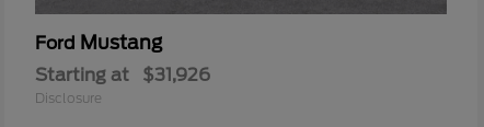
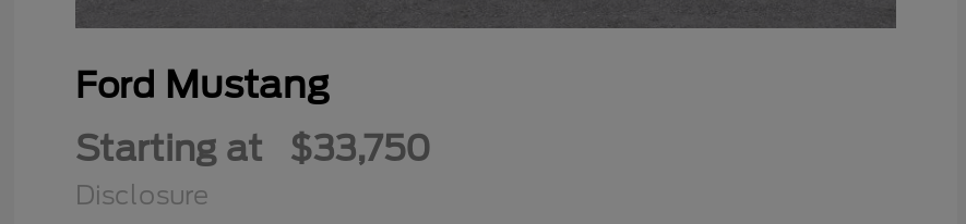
- Starting at $31,926
+ Starting at $33,750
